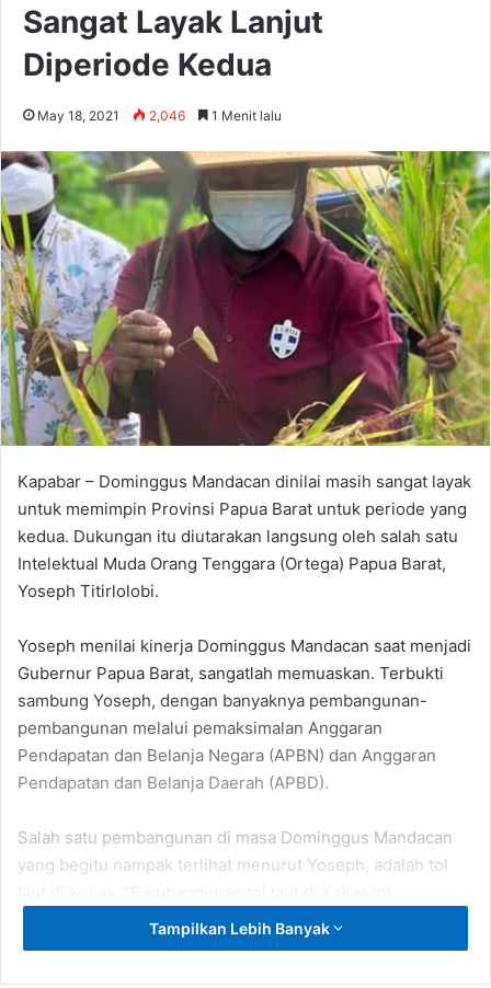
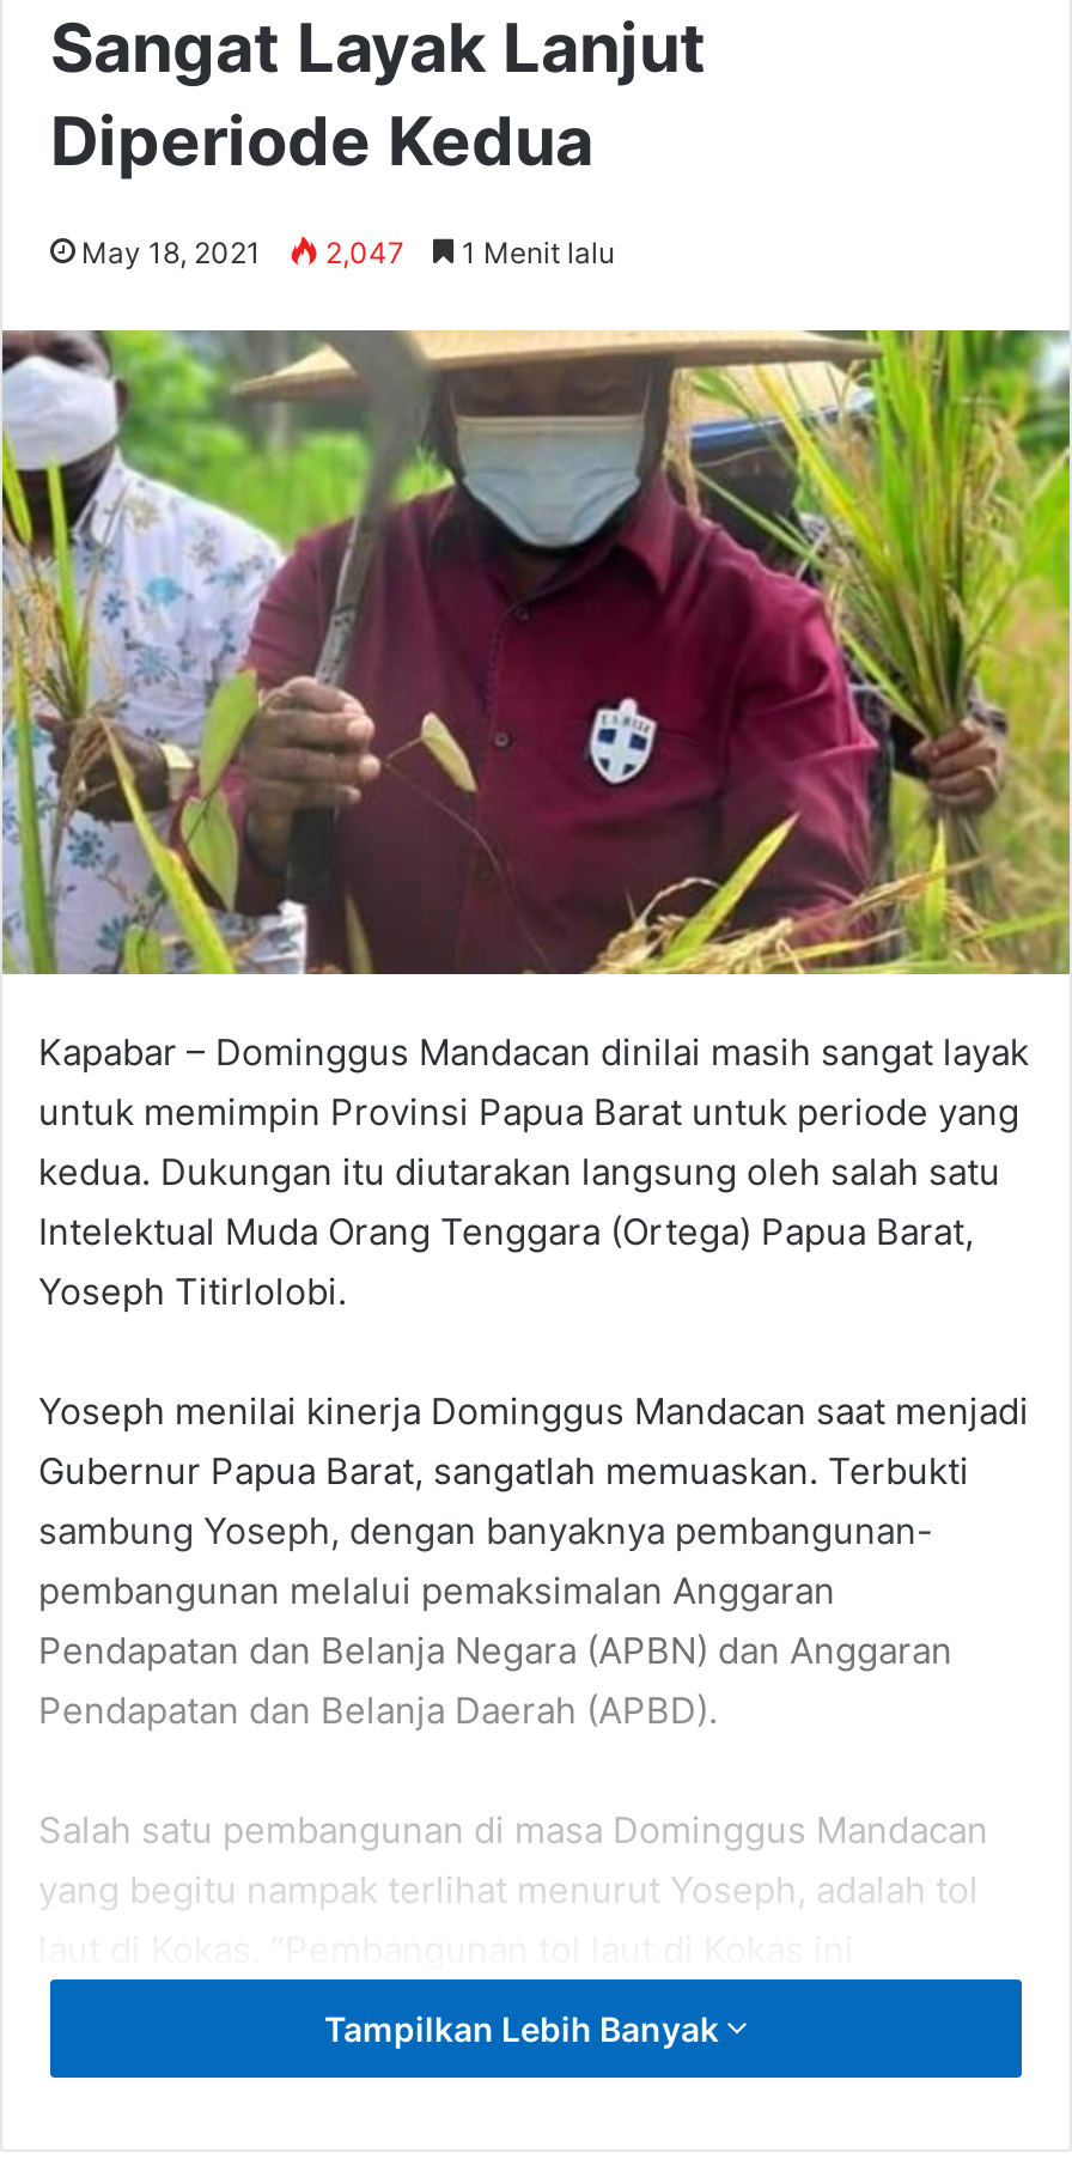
- May 18, 2021 2,046 1 Menit lalu
+ May 18, 2021 2,047 1 Menit lalu
